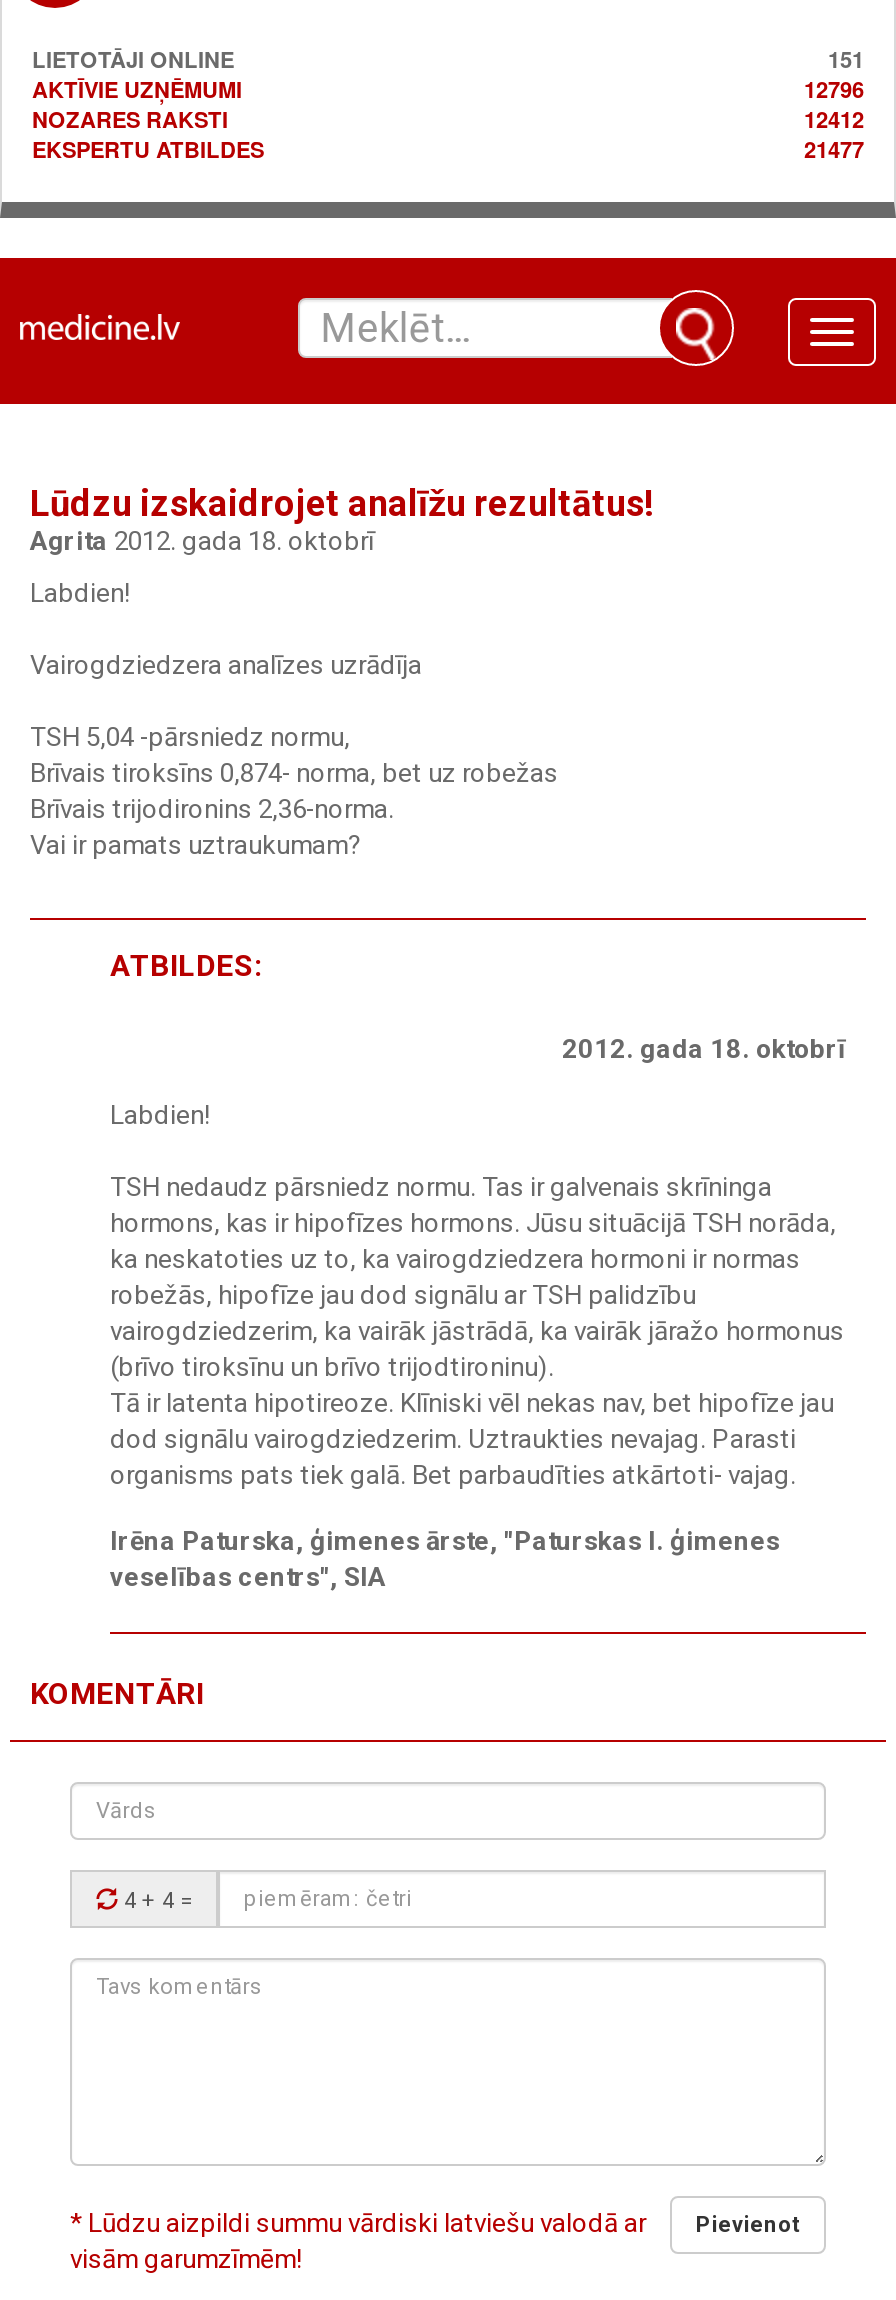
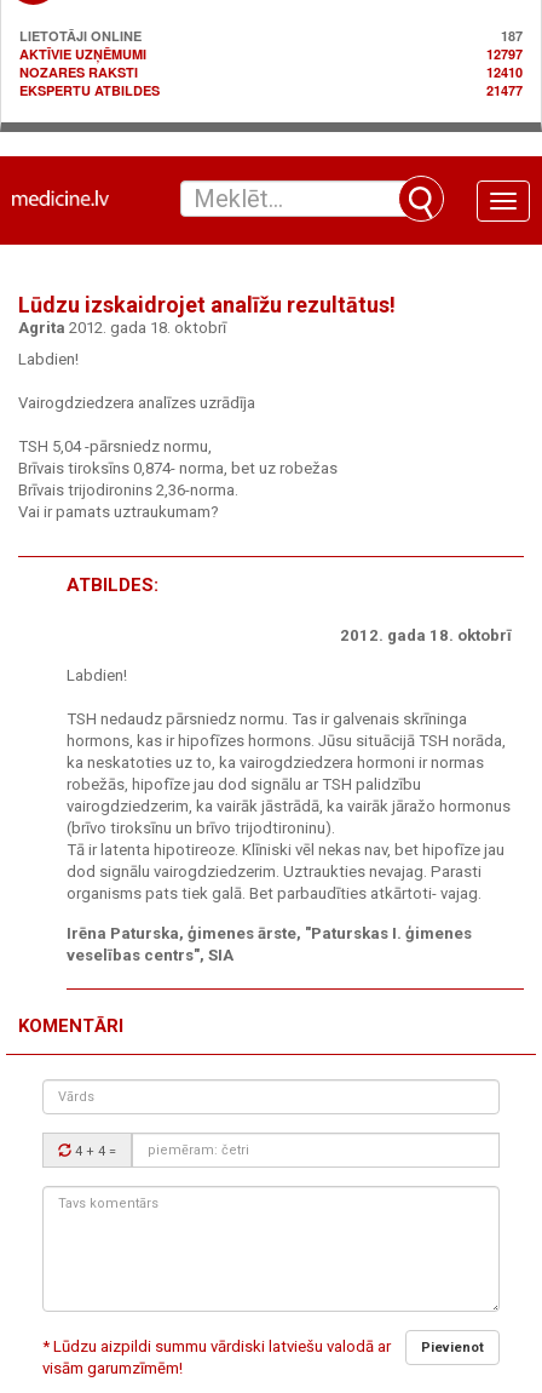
- 151
+ 187

- 12796
+ 12797

- 12412
+ 12410
